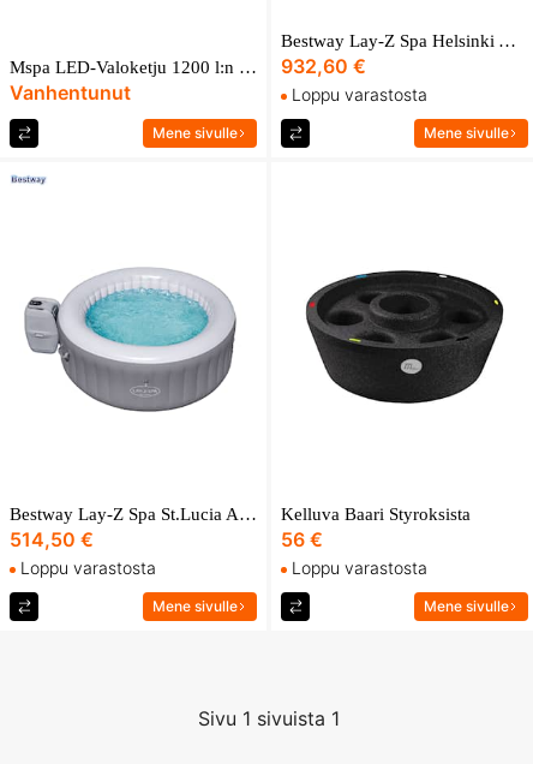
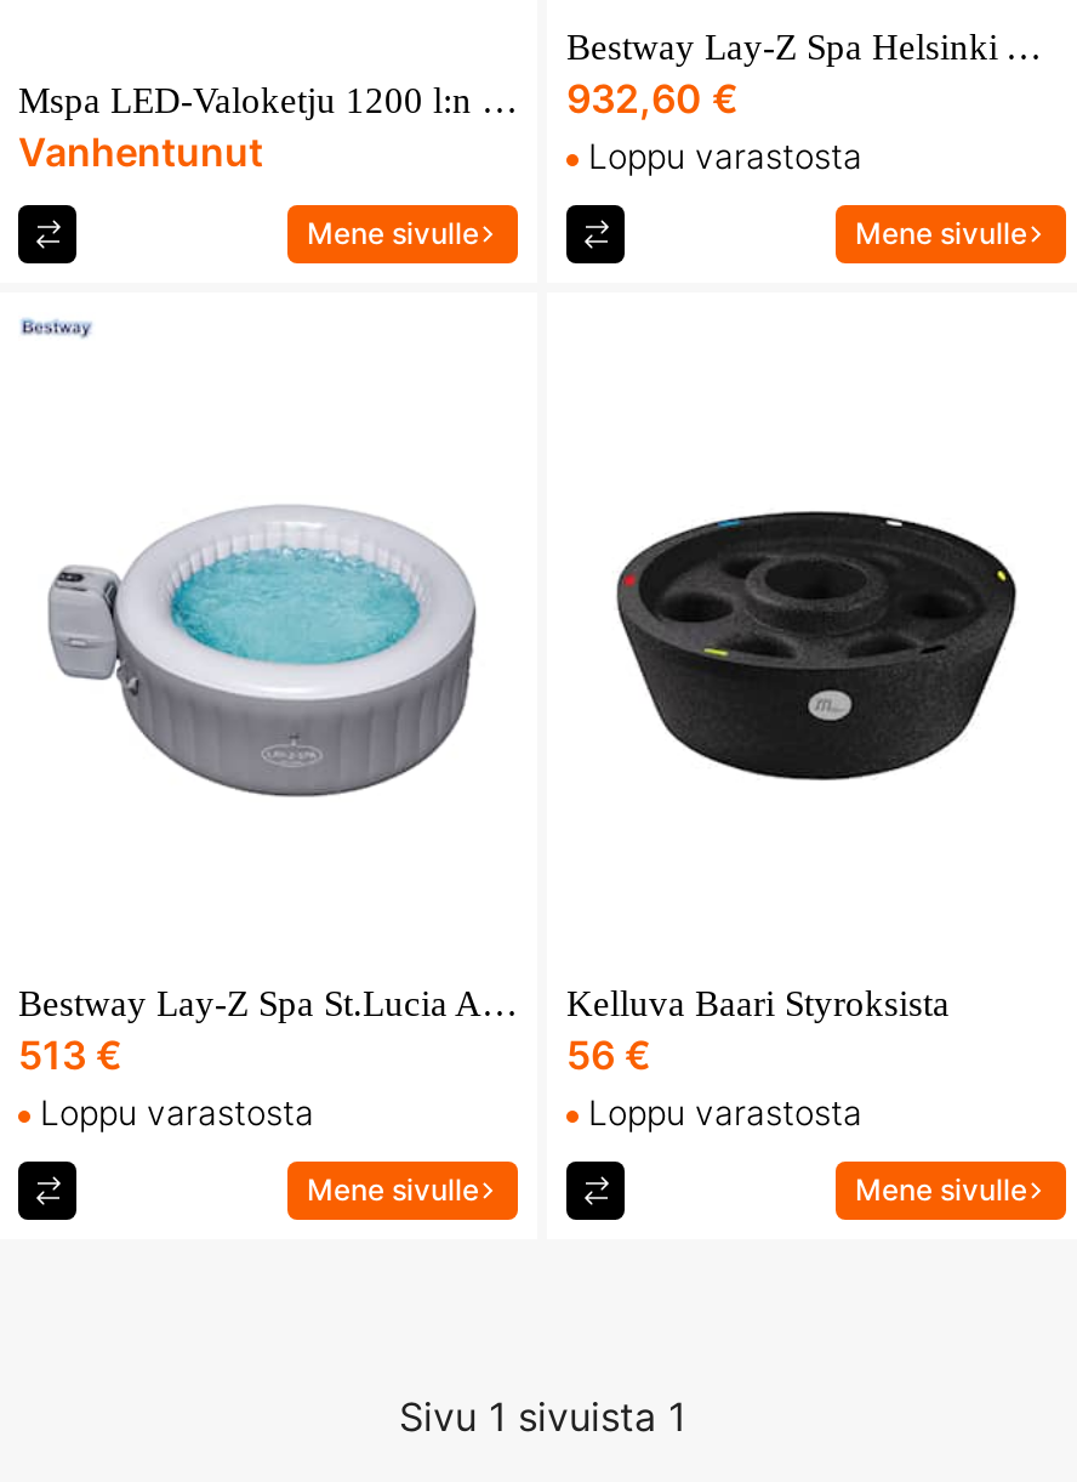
- 514,50 €
+ 513 €
